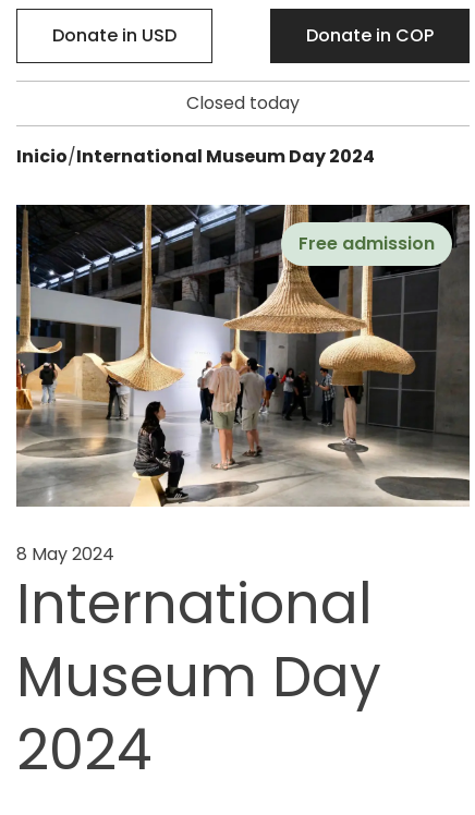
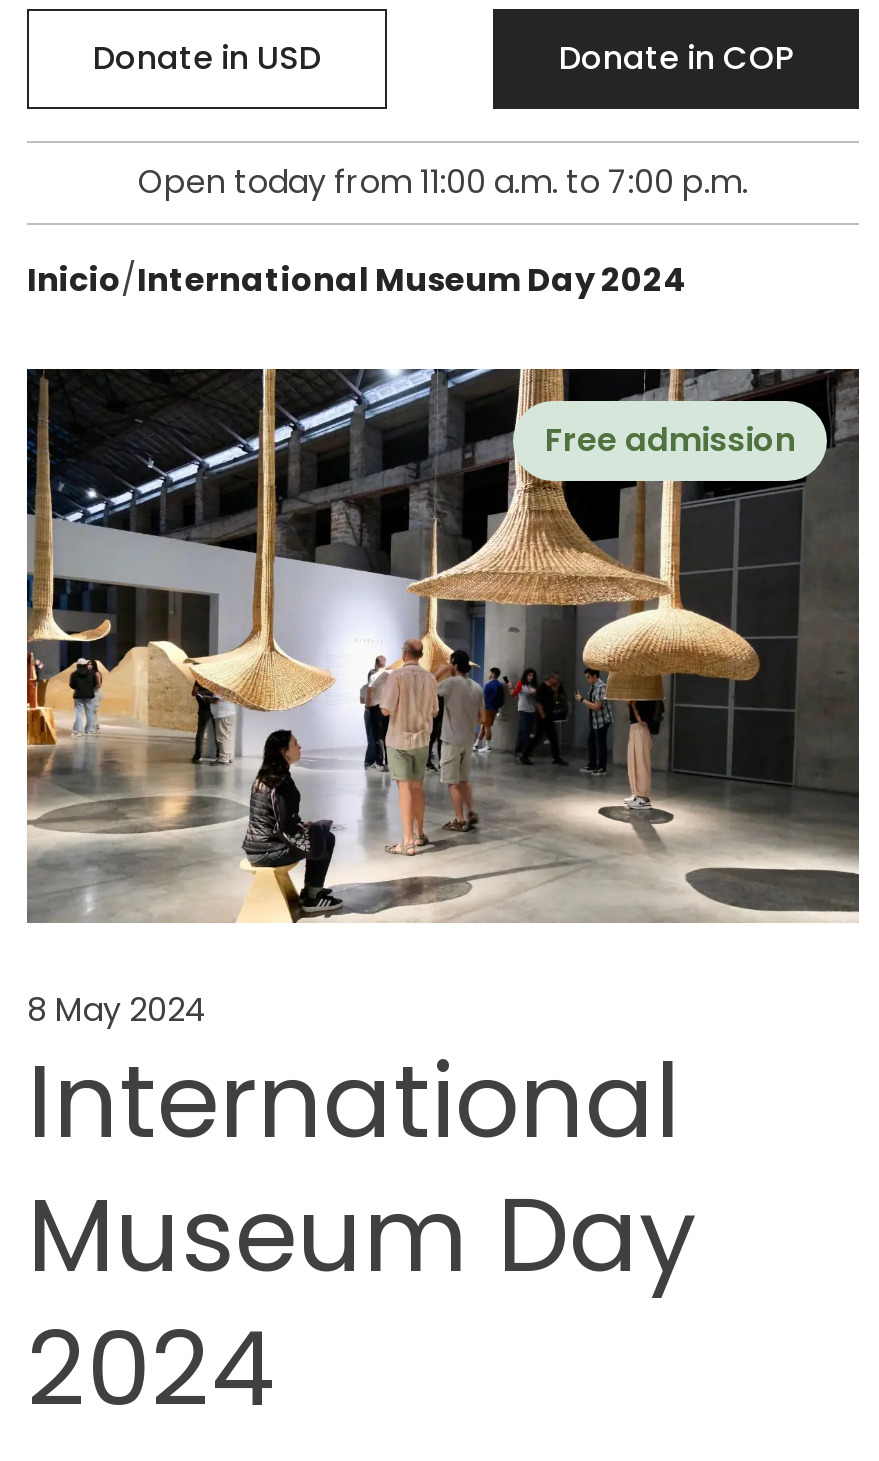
- Closed today
+ Open today from 11:00 a.m. to 7:00 p.m.
